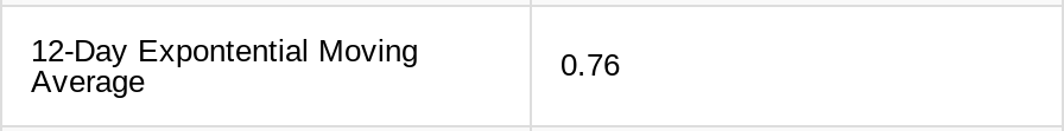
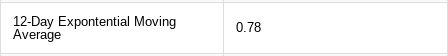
- 0.76
+ 0.78
